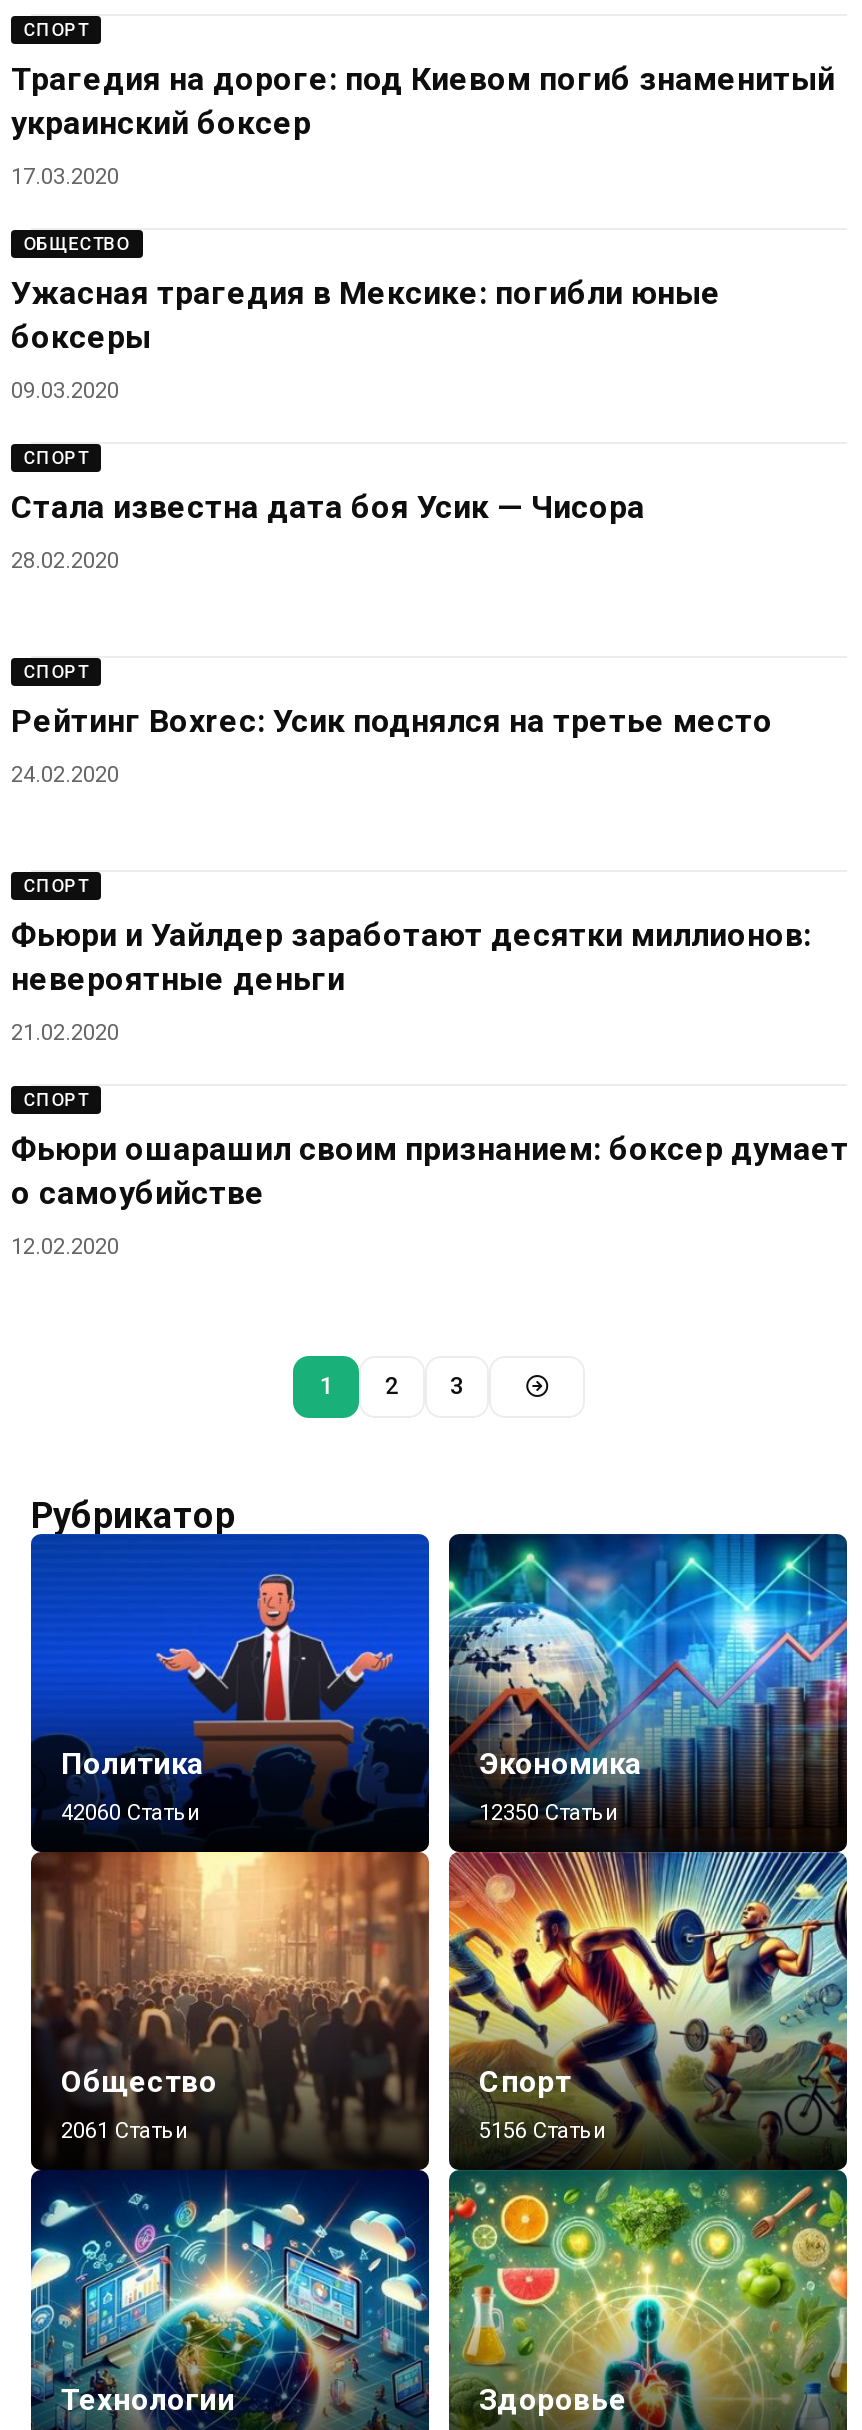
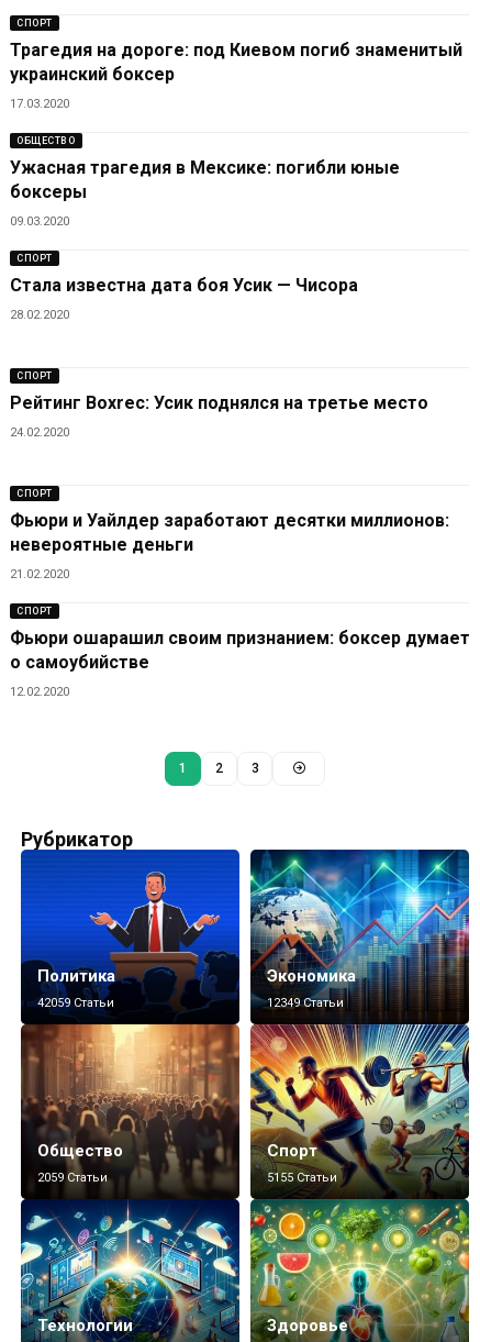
- 42060 Статьи
+ 42059 Статьи

- 12350 Статьи
+ 12349 Статьи

- 2061 Статьи
+ 2059 Статьи

- 5156 Статьи
+ 5155 Статьи
